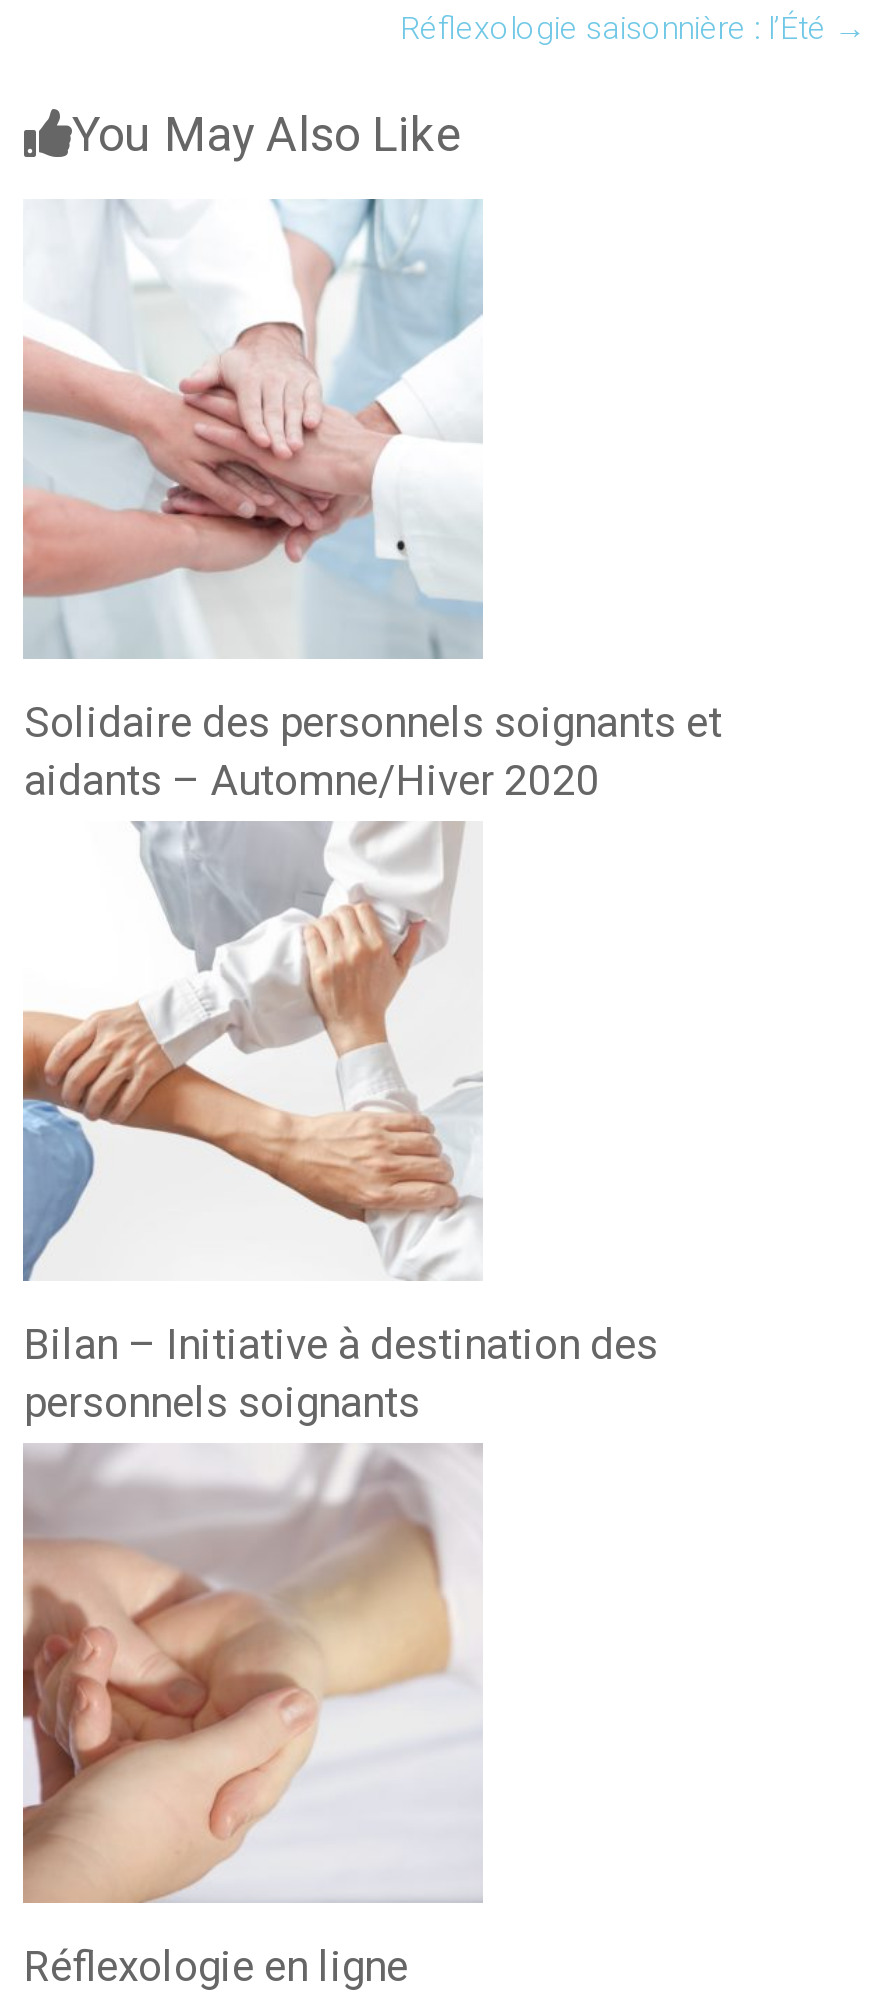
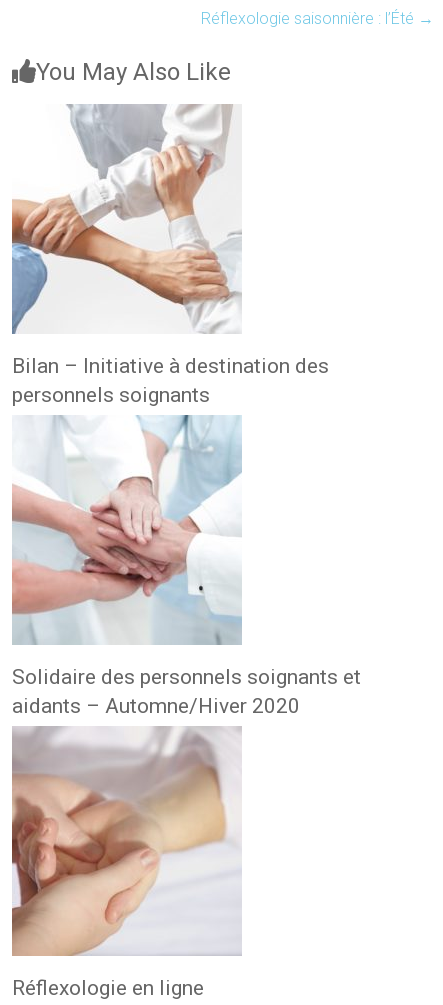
moved down: [image] | Solidaire des personnels soignants et | aidants – Automne/Hiver 2020

moved up: [image] | Bilan – Initiative à destination des | personnels soignants
